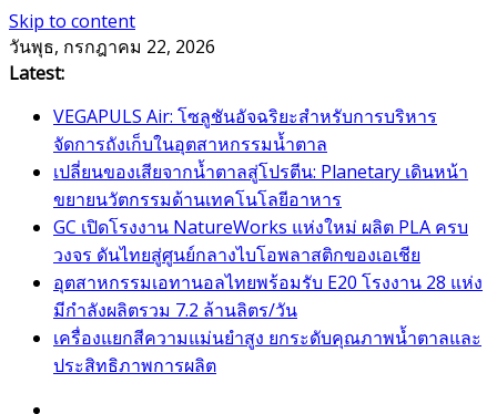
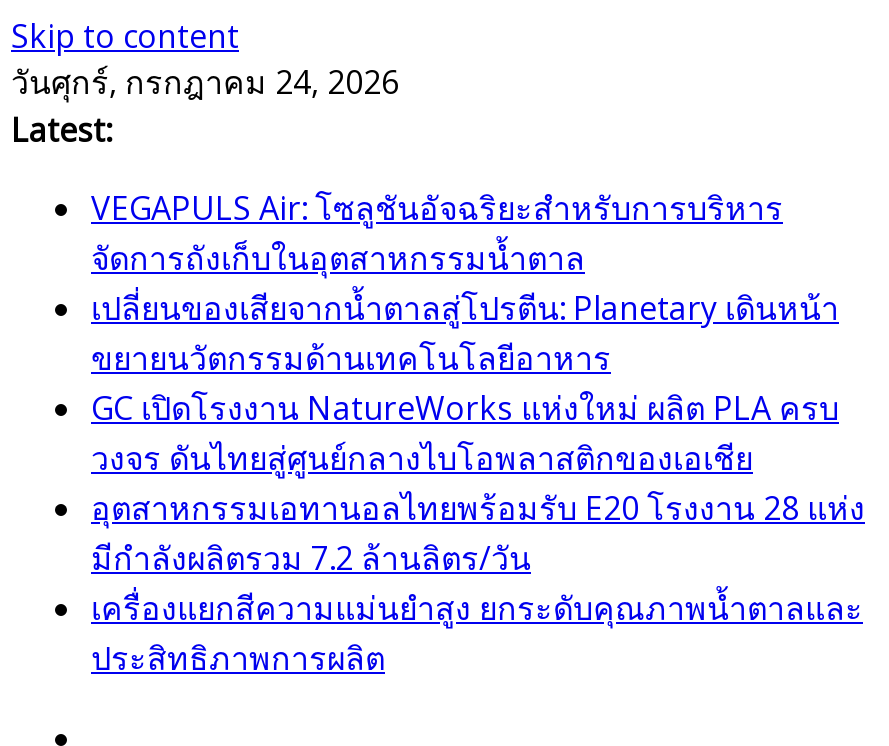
- วันพุธ, กรกฎาคม 22, 2026
+ วันศุกร์, กรกฎาคม 24, 2026
